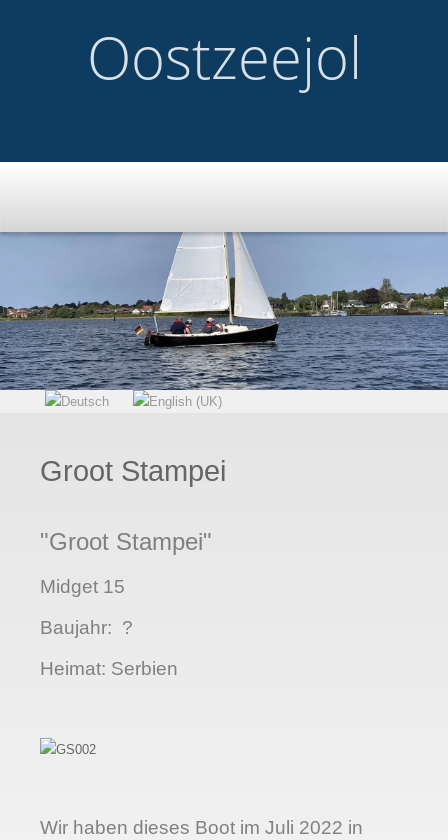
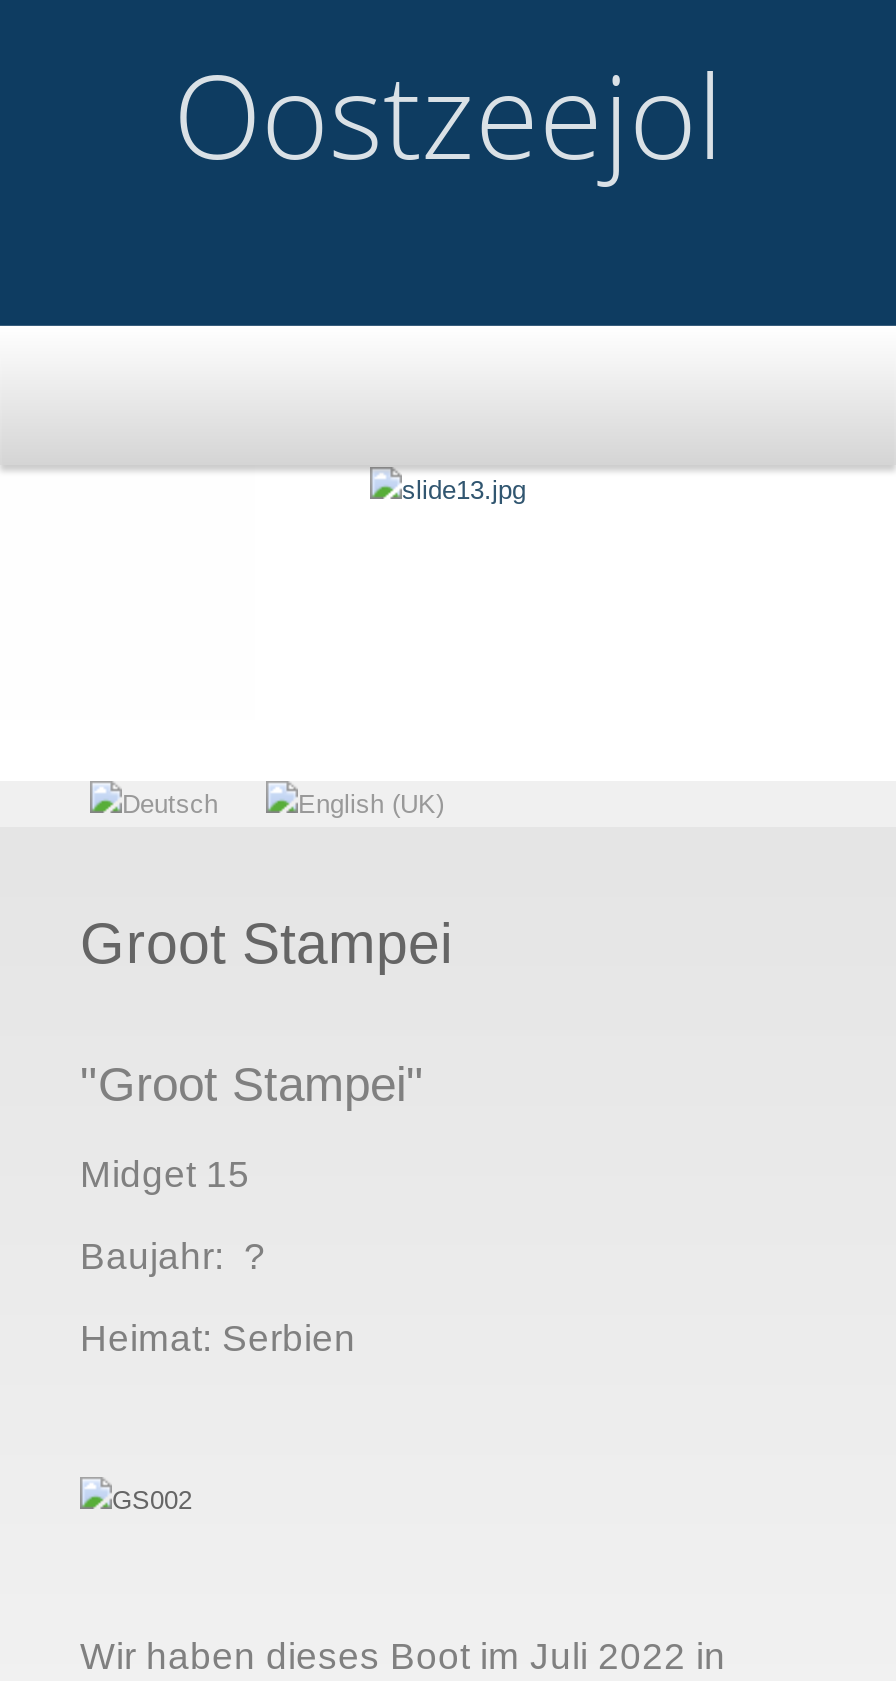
- [image]
